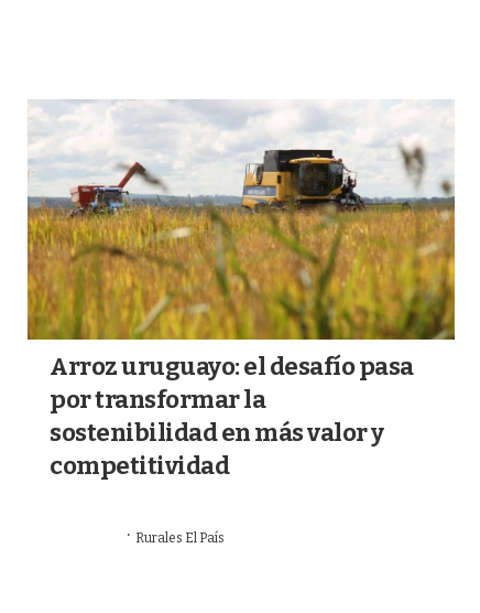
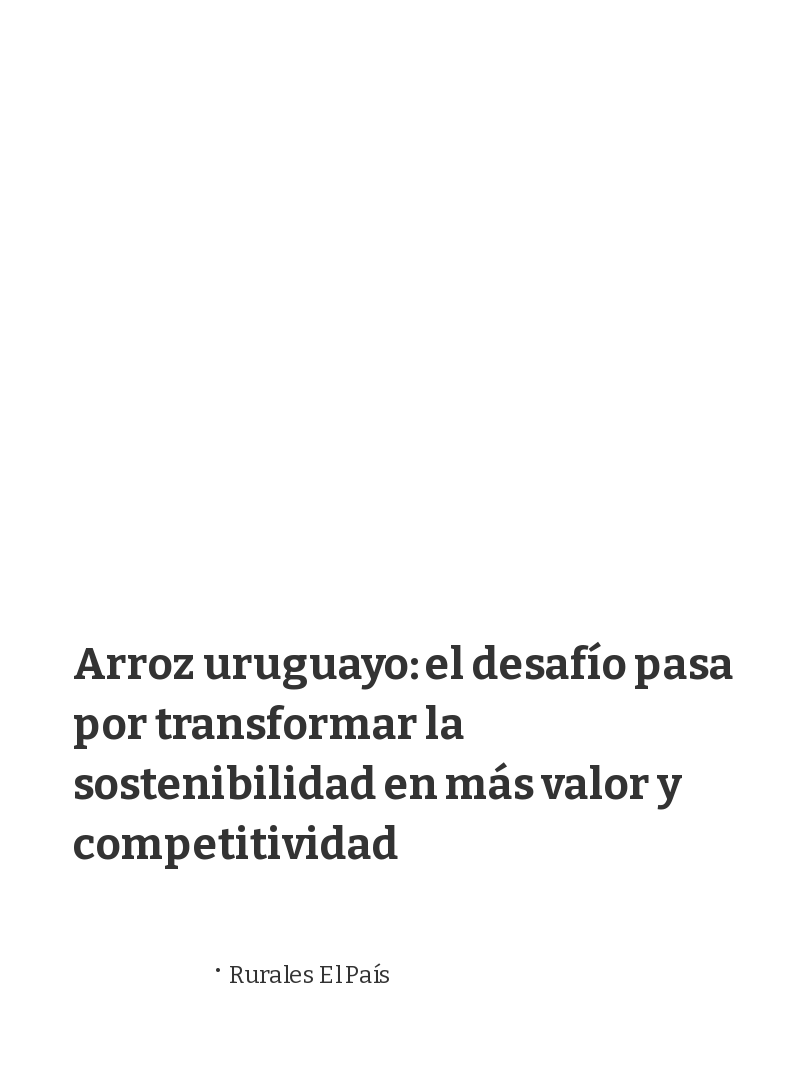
- [image]
